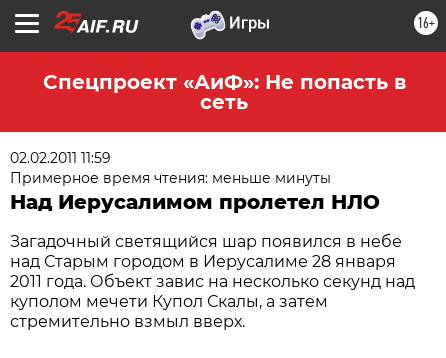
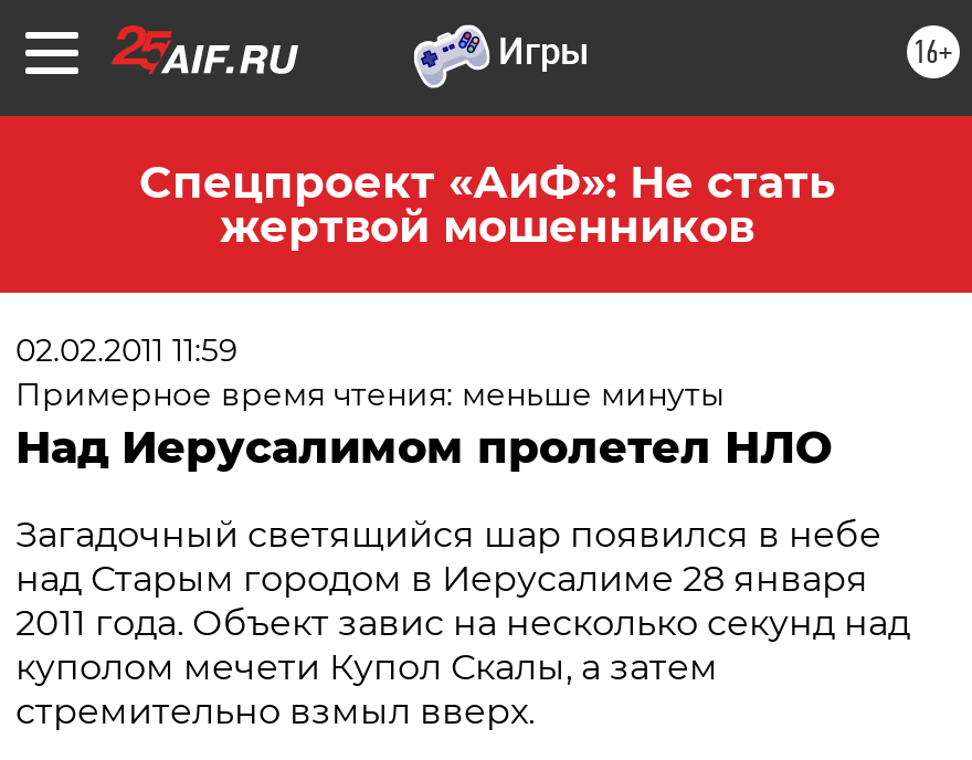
- Спецпроект «АиФ»: Не попасть в
- сеть
+ Спецпроект «АиФ»: Не стать
+ жертвой мошенников
